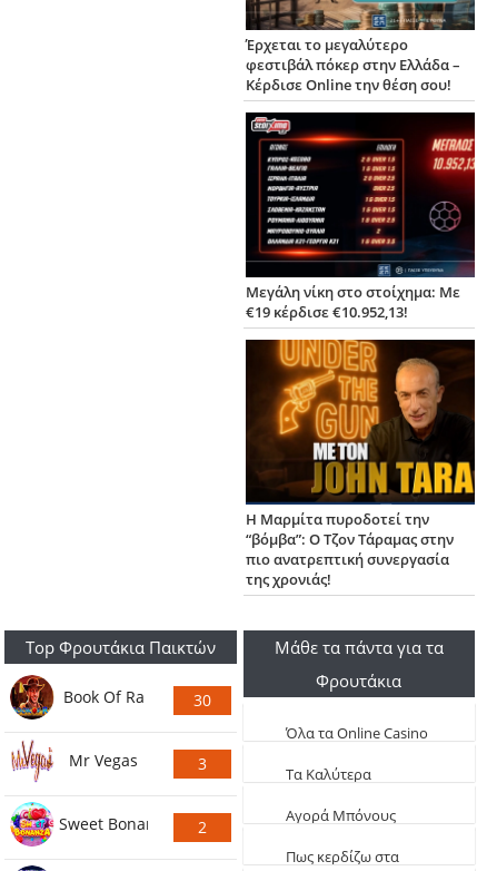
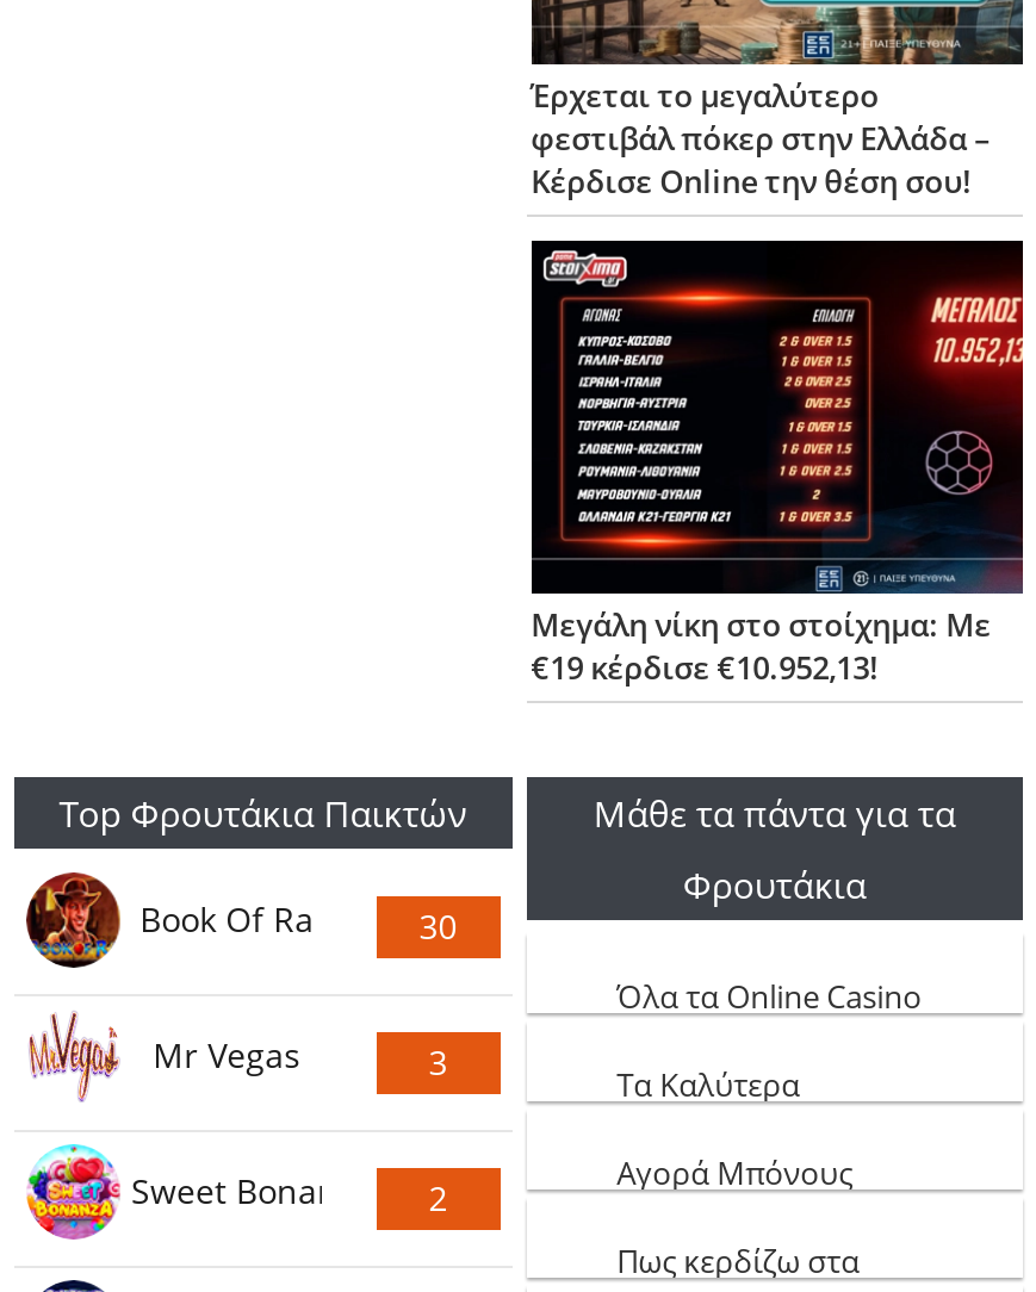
- [image]
- Η Μαρμίτα πυροδοτεί την
- “βόμβα”: Ο Τζον Τάραμας στην
- πιο ανατρεπτική συνεργασία
- της χρονιάς!
